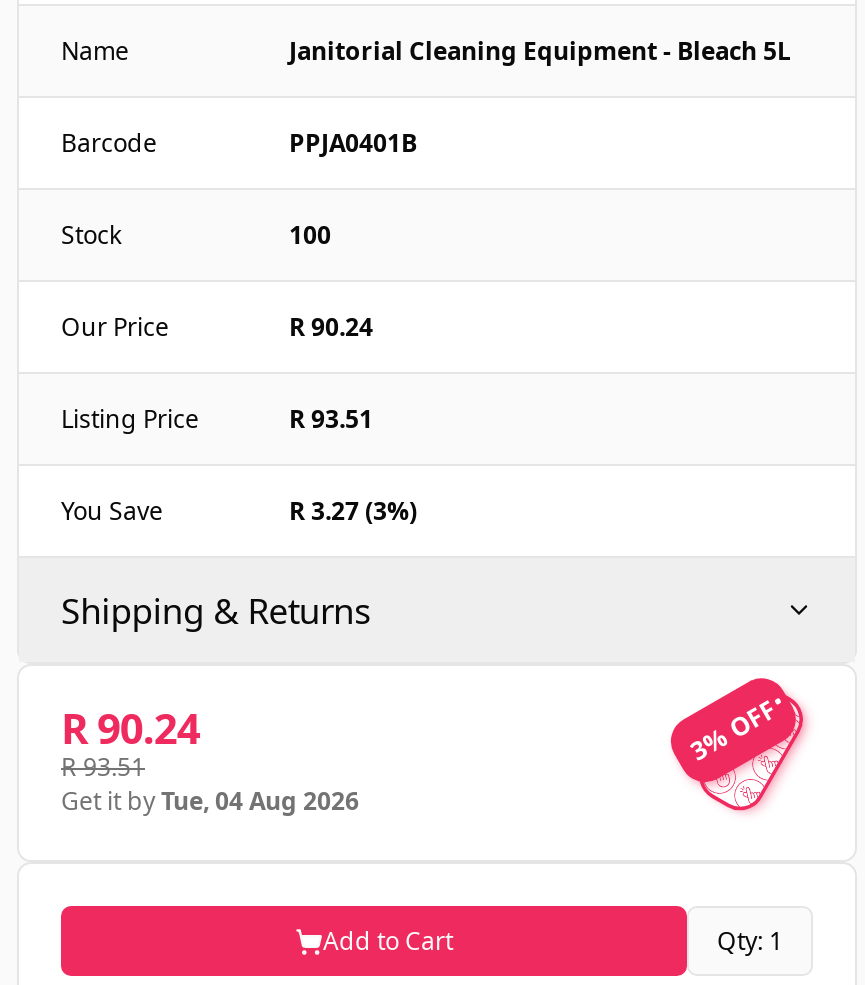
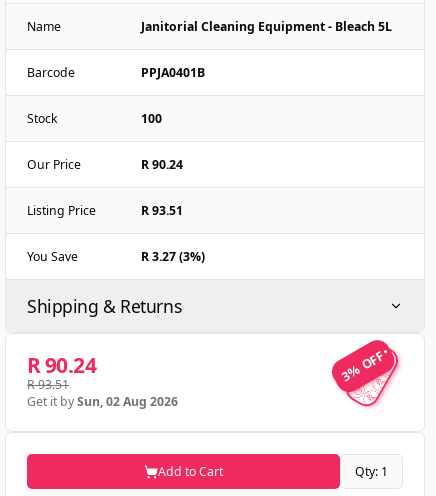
- Get it by Tue, 04 Aug 2026
+ Get it by Sun, 02 Aug 2026
